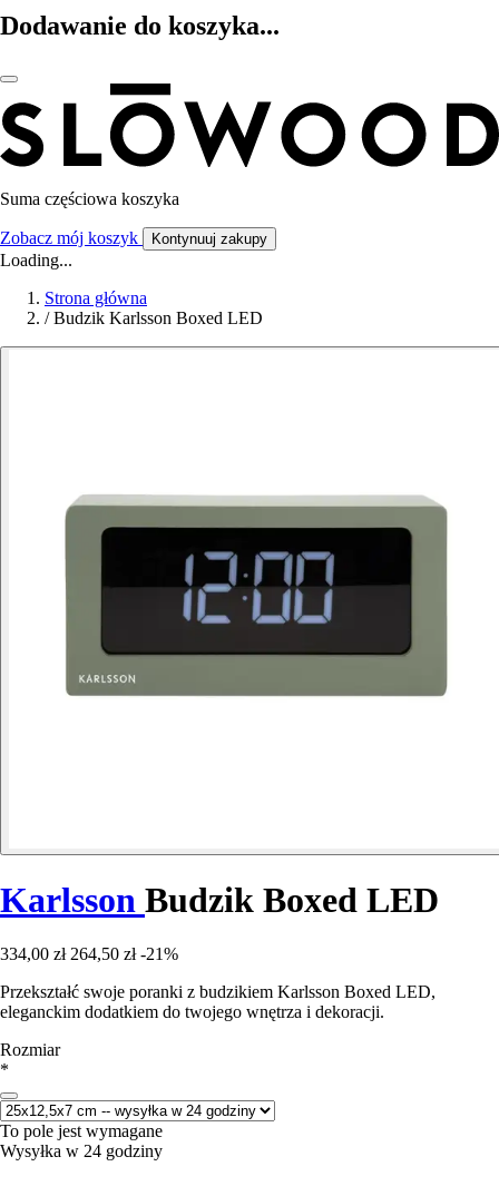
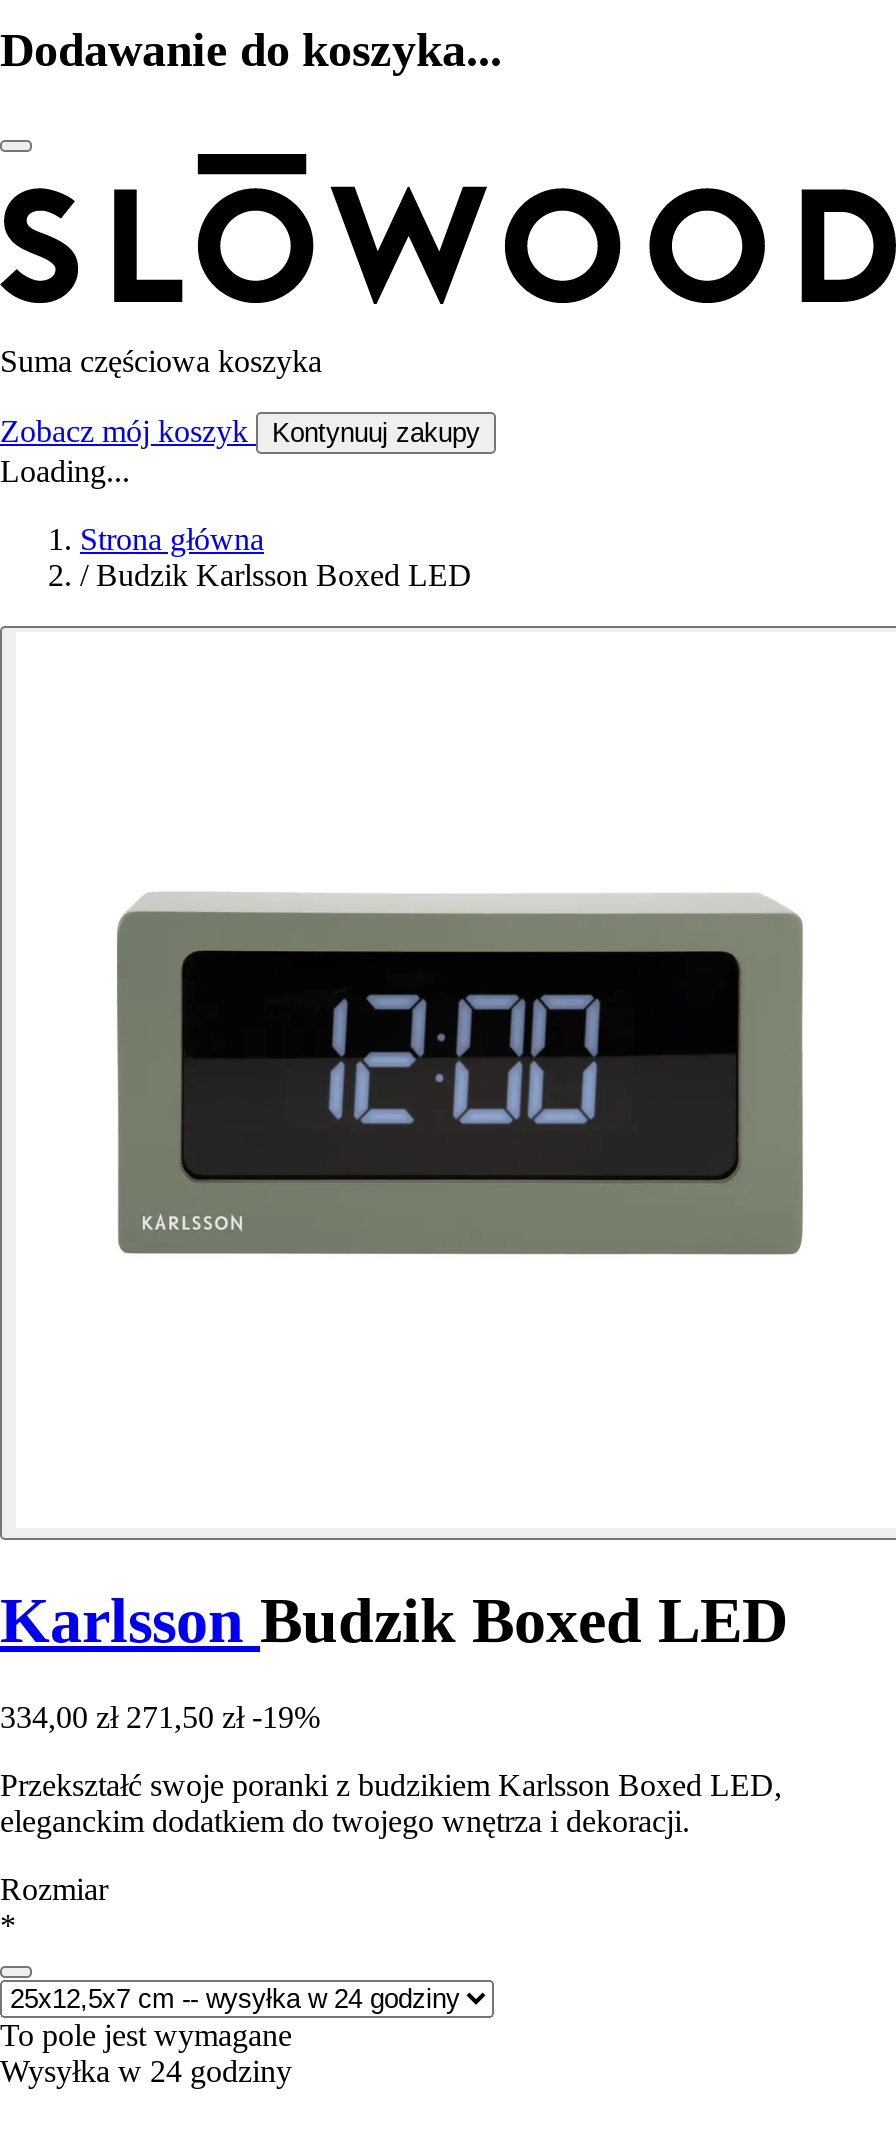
- 334,00 zł 264,50 zł -21%
+ 334,00 zł 271,50 zł -19%
